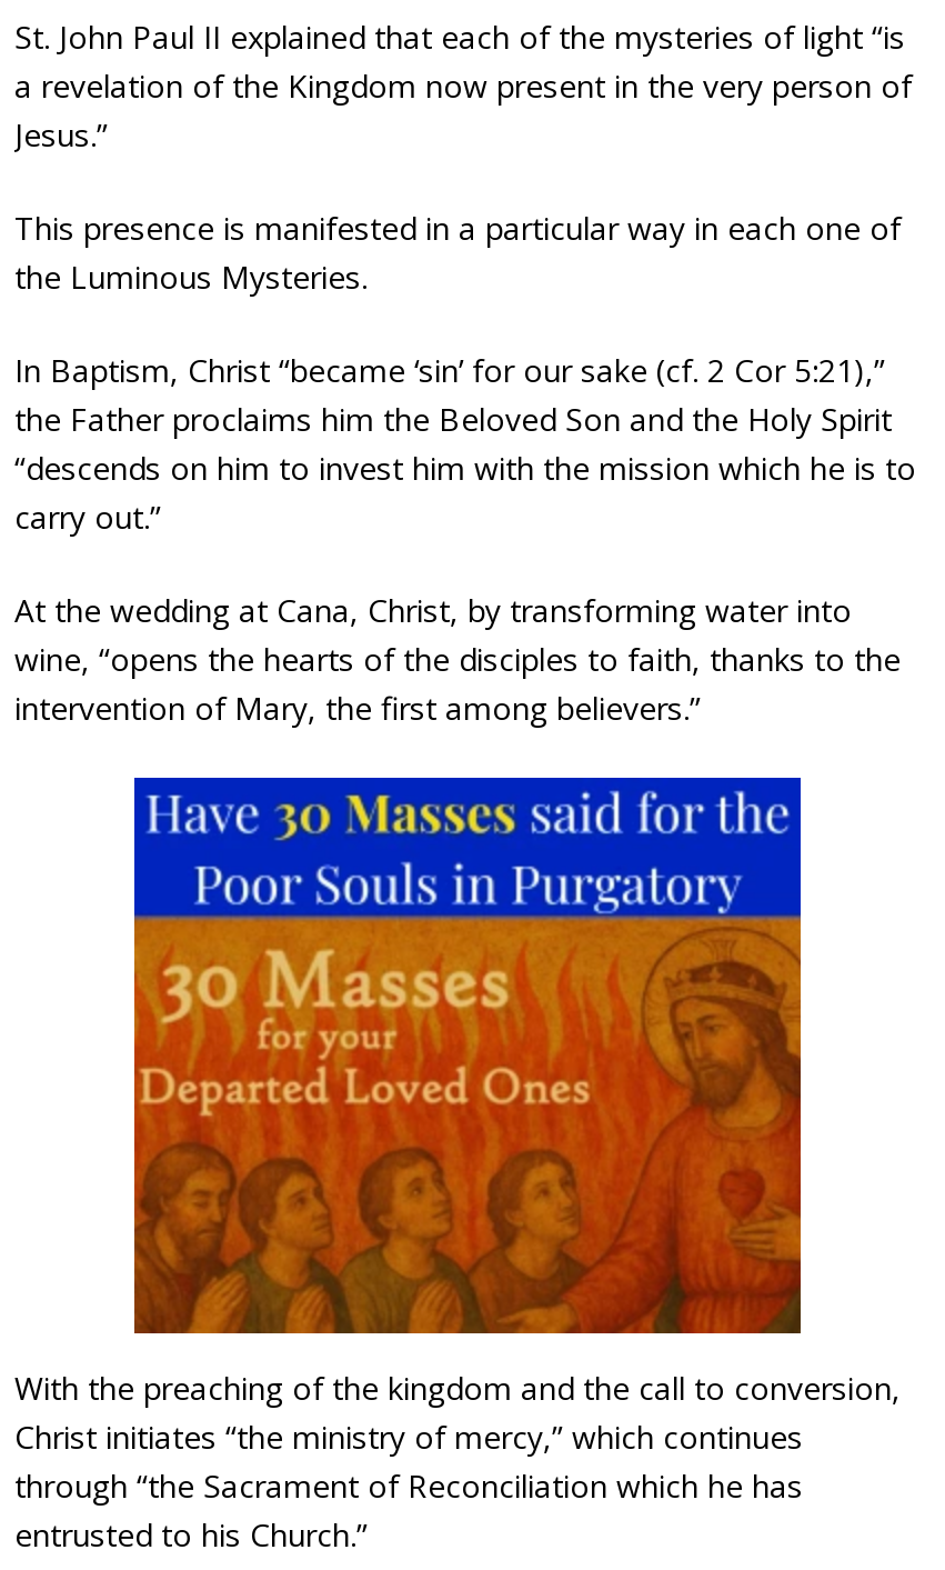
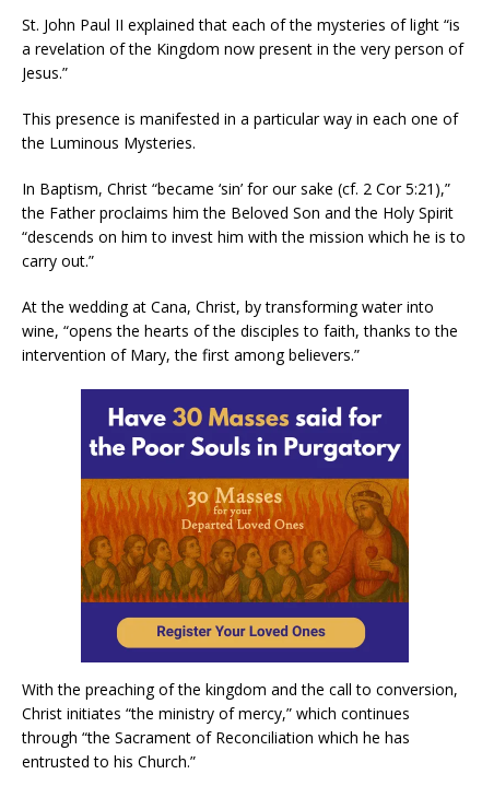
- [image]
+ [image]
